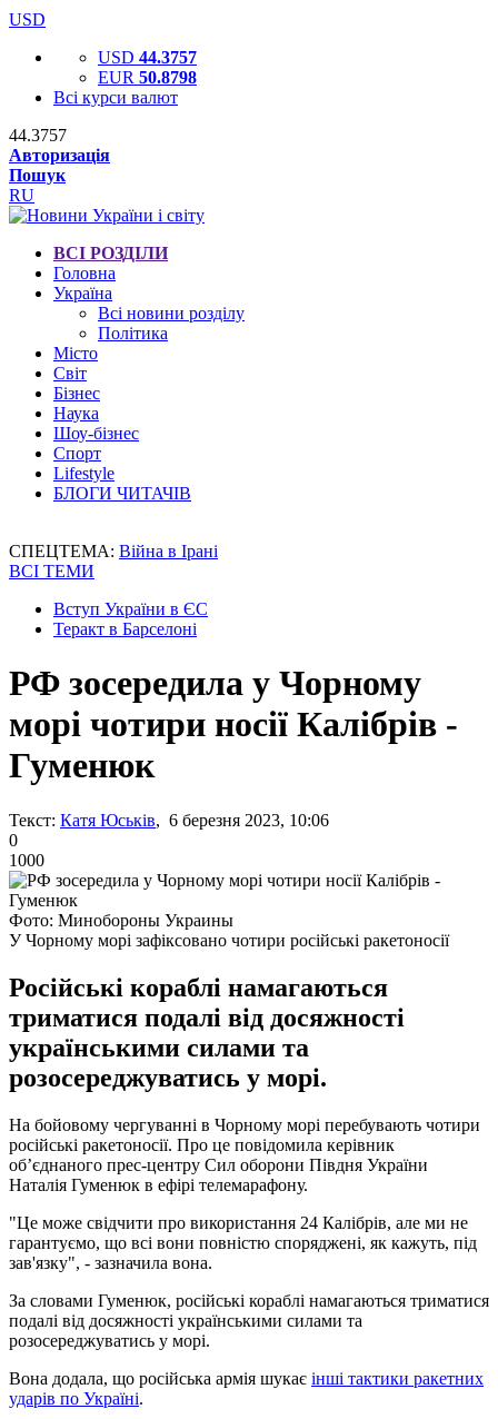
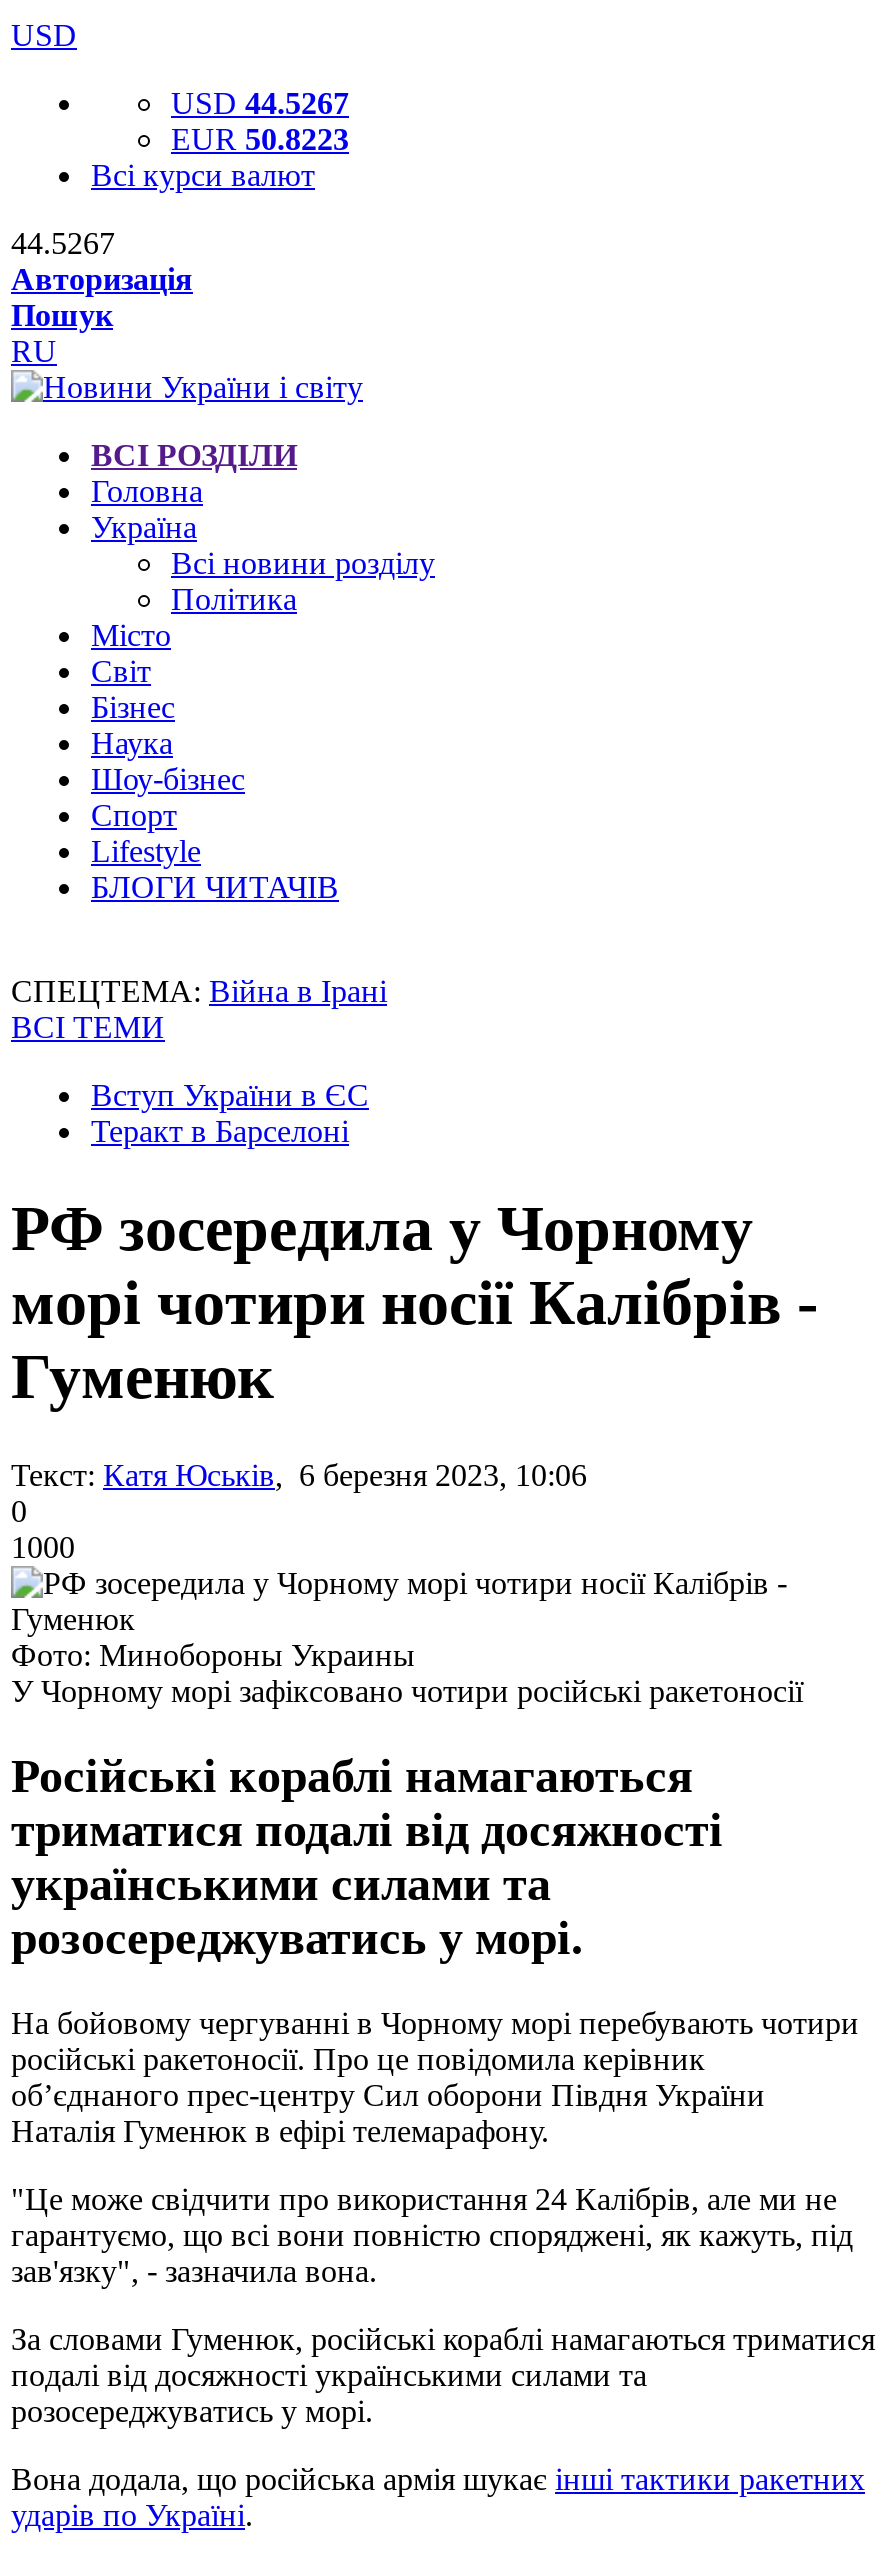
- USD 44.3757
+ USD 44.5267

- EUR 50.8798
+ EUR 50.8223

- 44.3757
+ 44.5267
